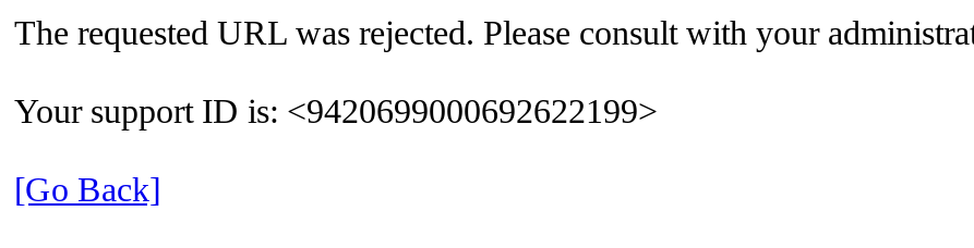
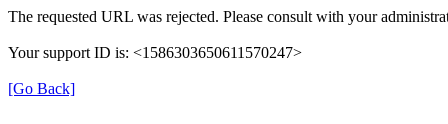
- Your support ID is: <9420699000692622199>
+ Your support ID is: <1586303650611570247>
